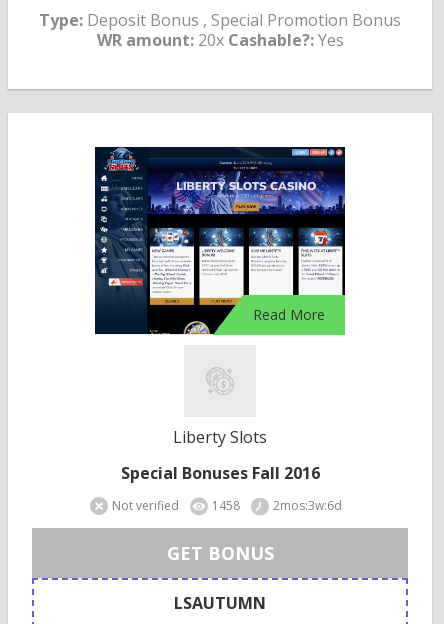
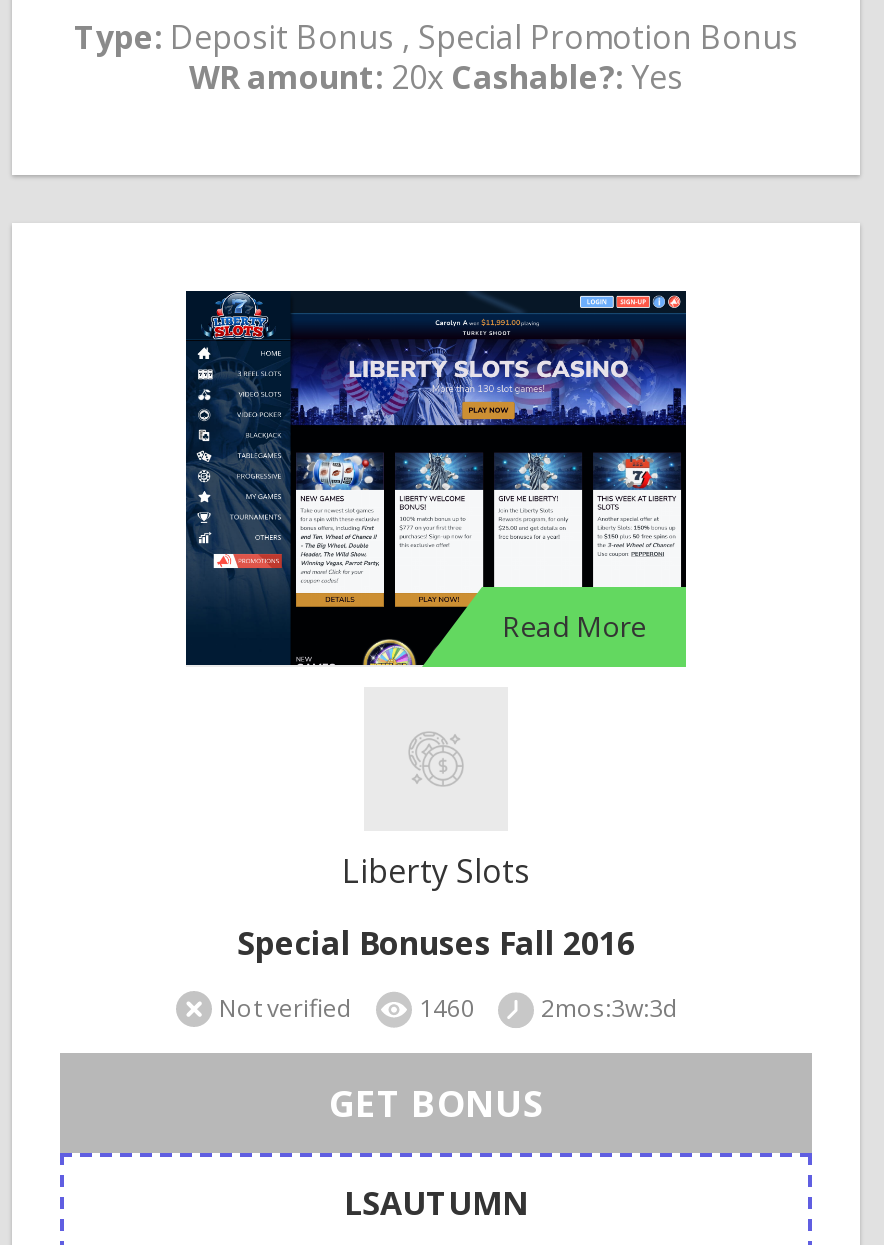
- 1458
- 2mos:3w:6d
+ 1460
+ 2mos:3w:3d
